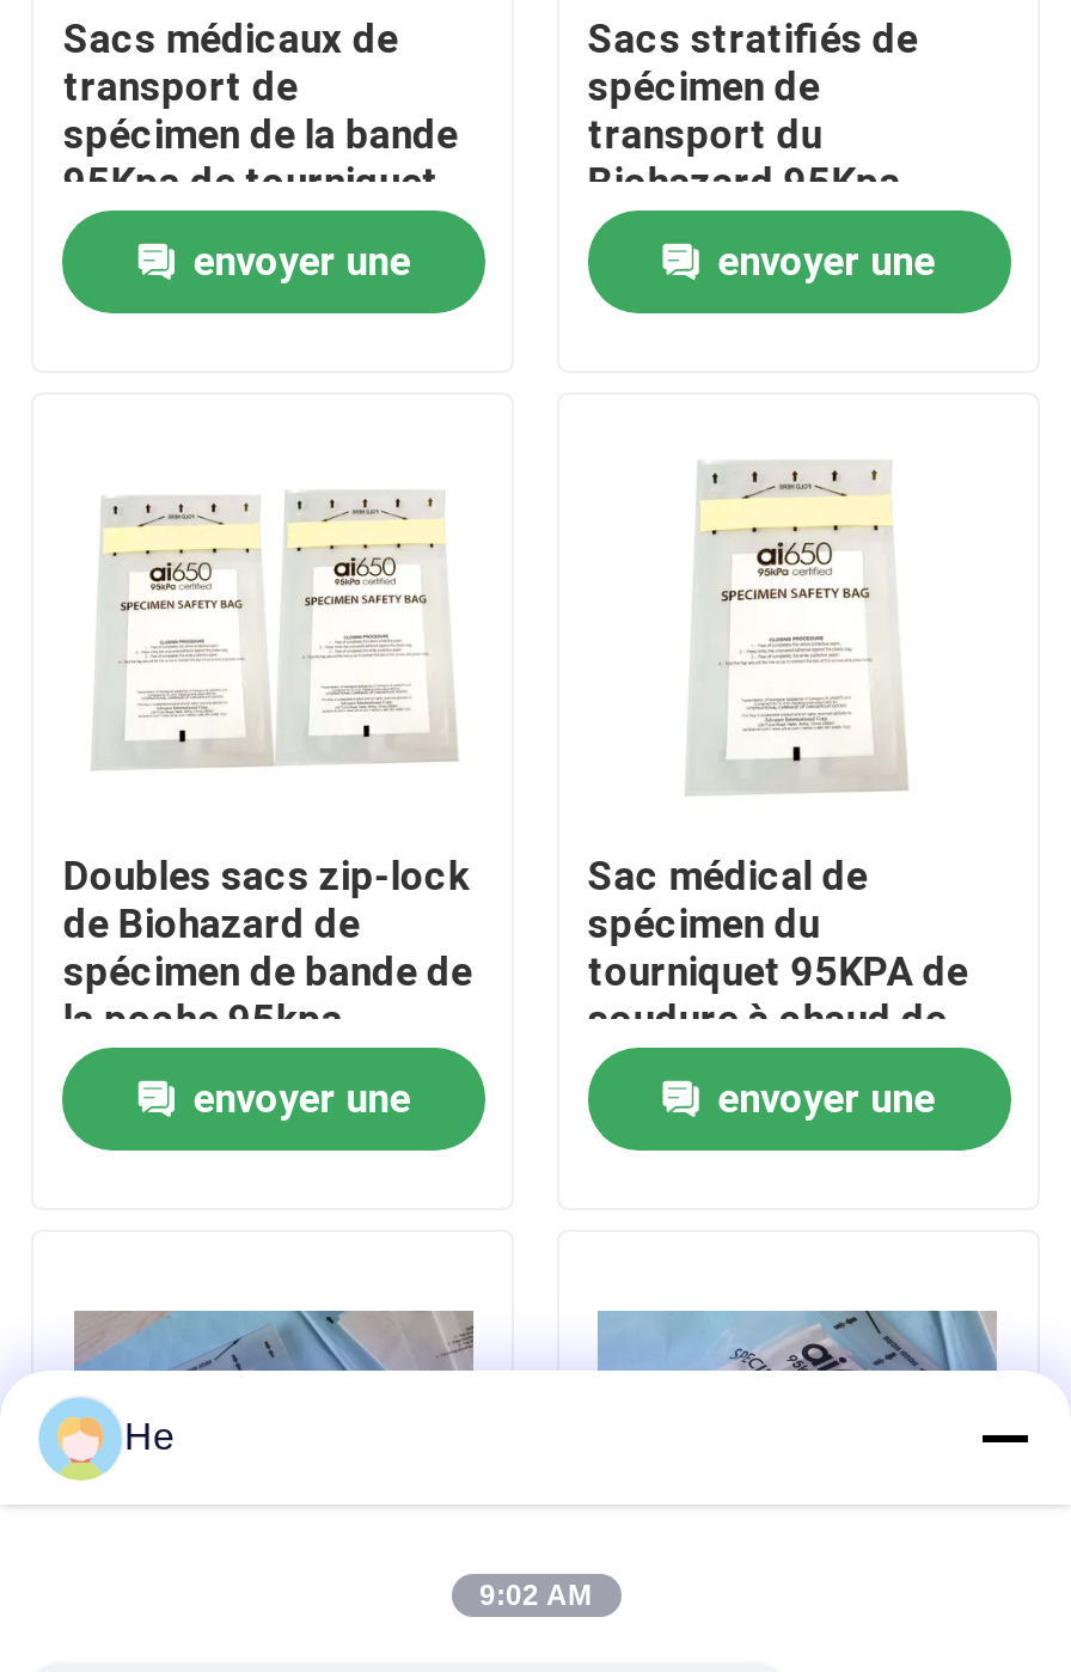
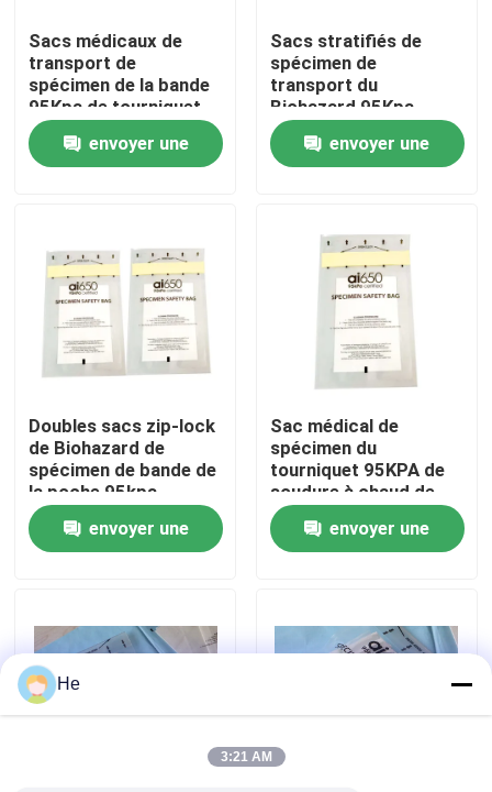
- 9:02 AM
+ 3:21 AM
